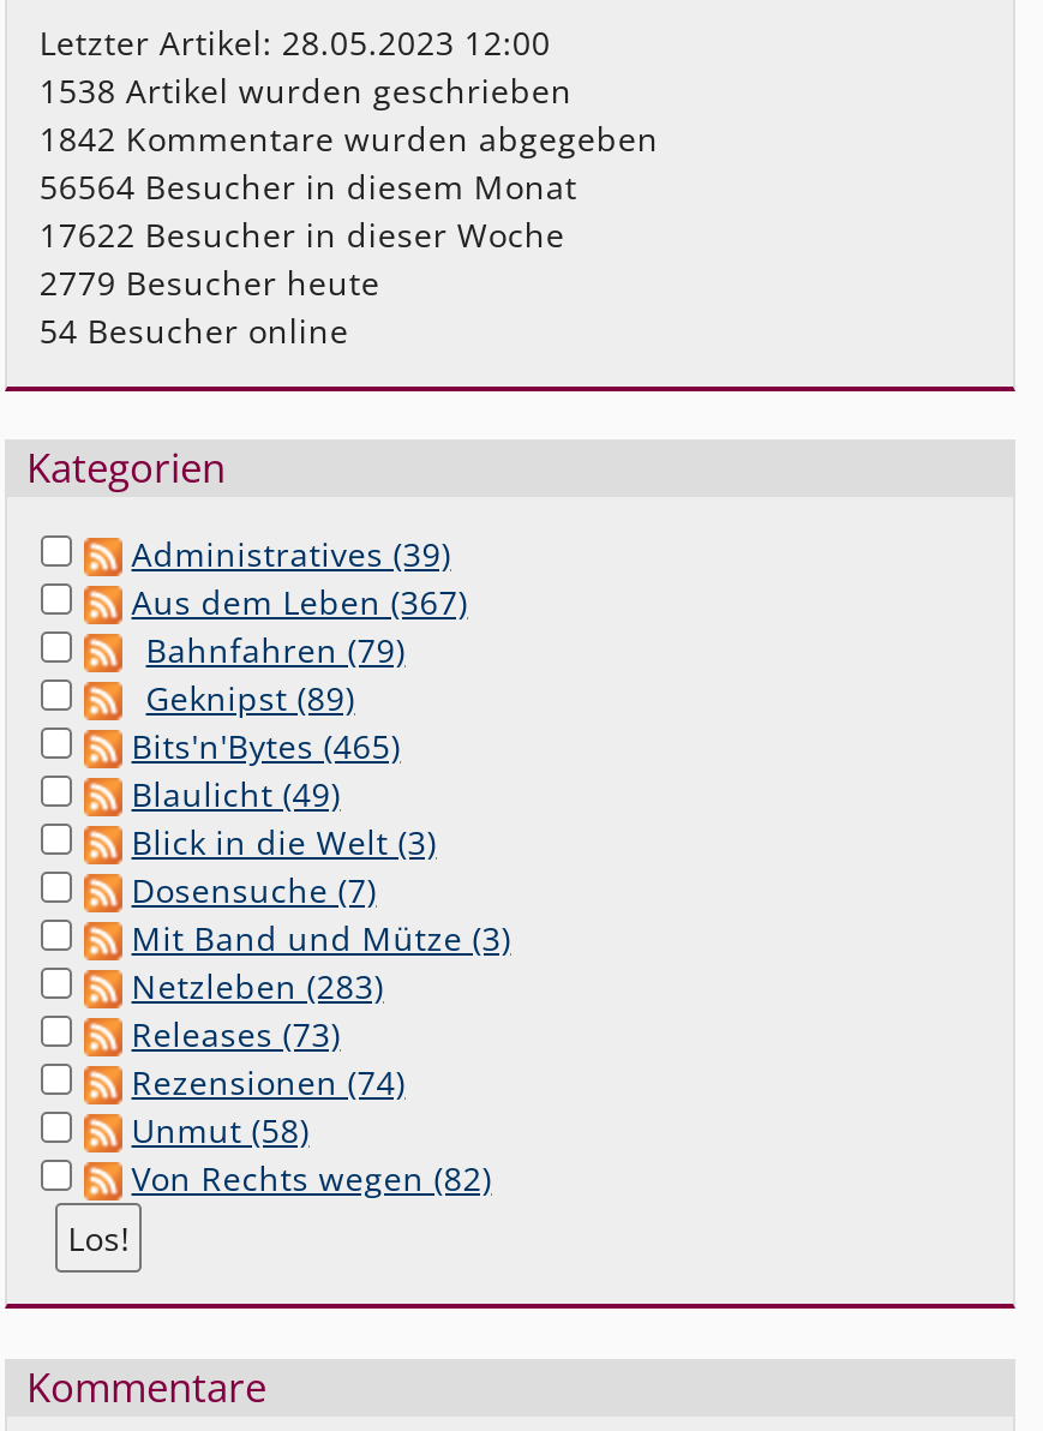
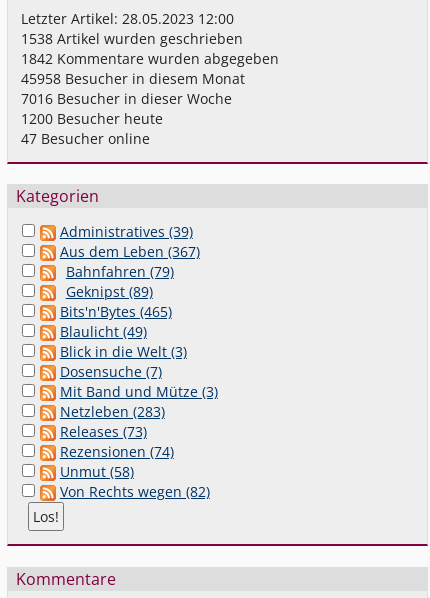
- 56564 Besucher in diesem Monat
+ 45958 Besucher in diesem Monat

- 17622 Besucher in dieser Woche
+ 7016 Besucher in dieser Woche

- 2779 Besucher heute
+ 1200 Besucher heute

- 54 Besucher online
+ 47 Besucher online
